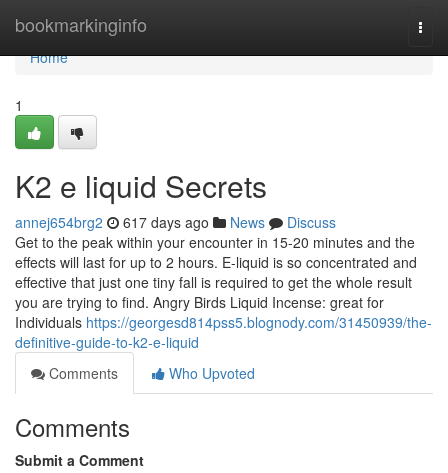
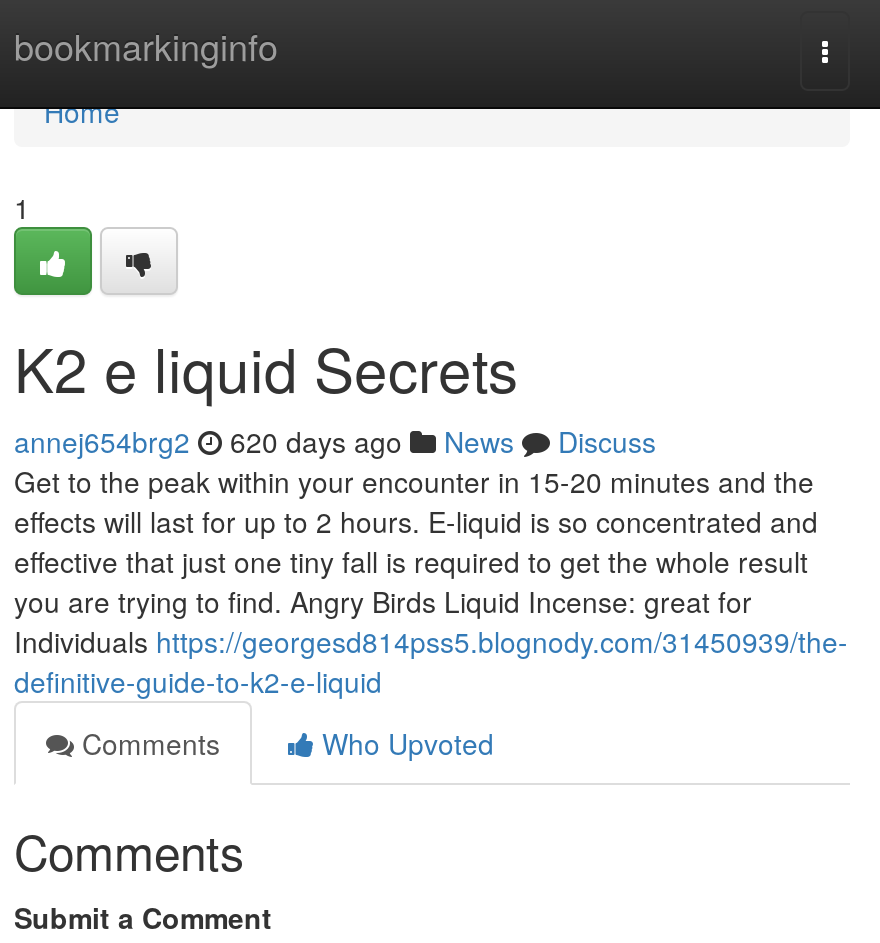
- annej654brg2 617 days ago News Discuss
+ annej654brg2 620 days ago News Discuss
